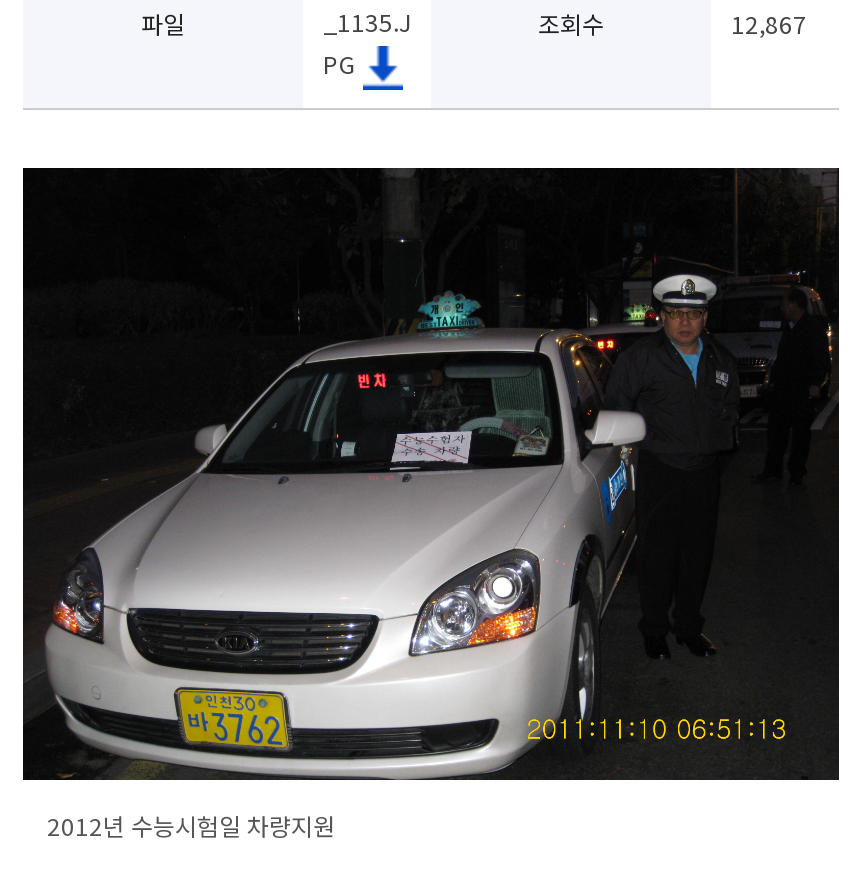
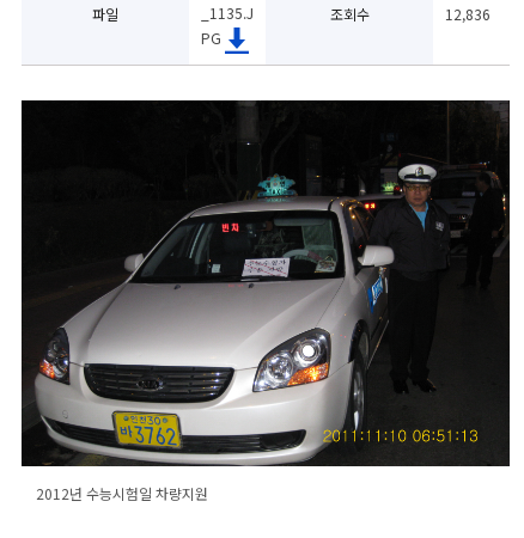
- 12,867
+ 12,836
